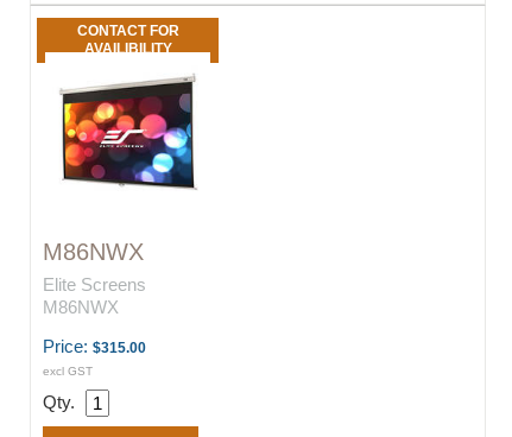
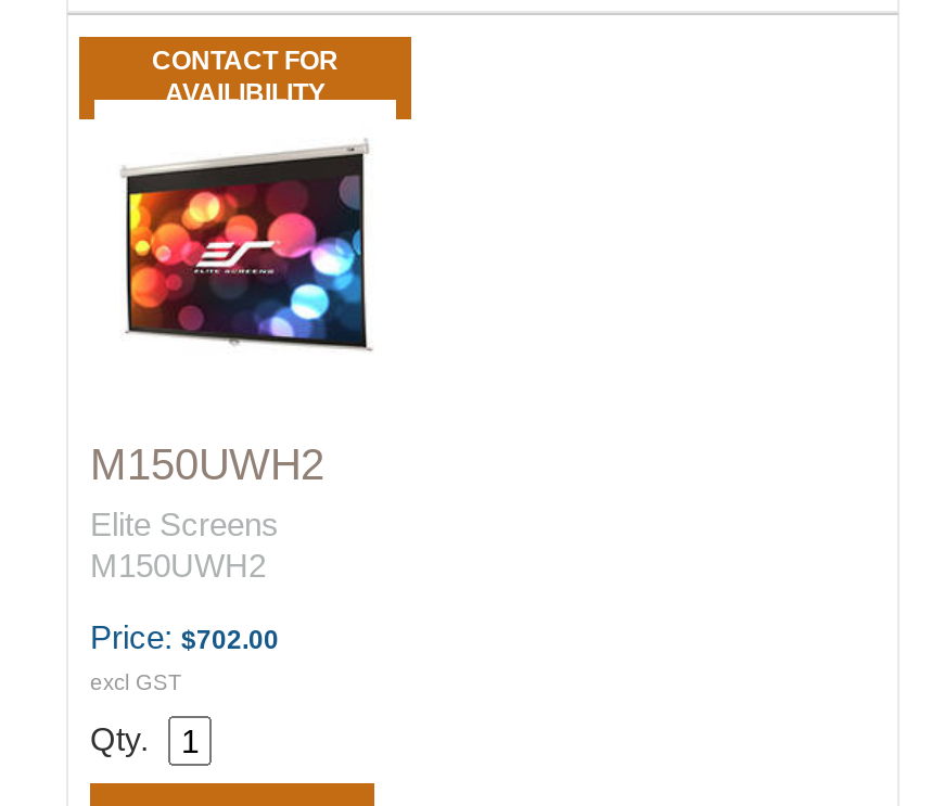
- M86NWX
+ M150UWH2

- M86NWX
+ M150UWH2

- Price: $315.00
+ Price: $702.00
